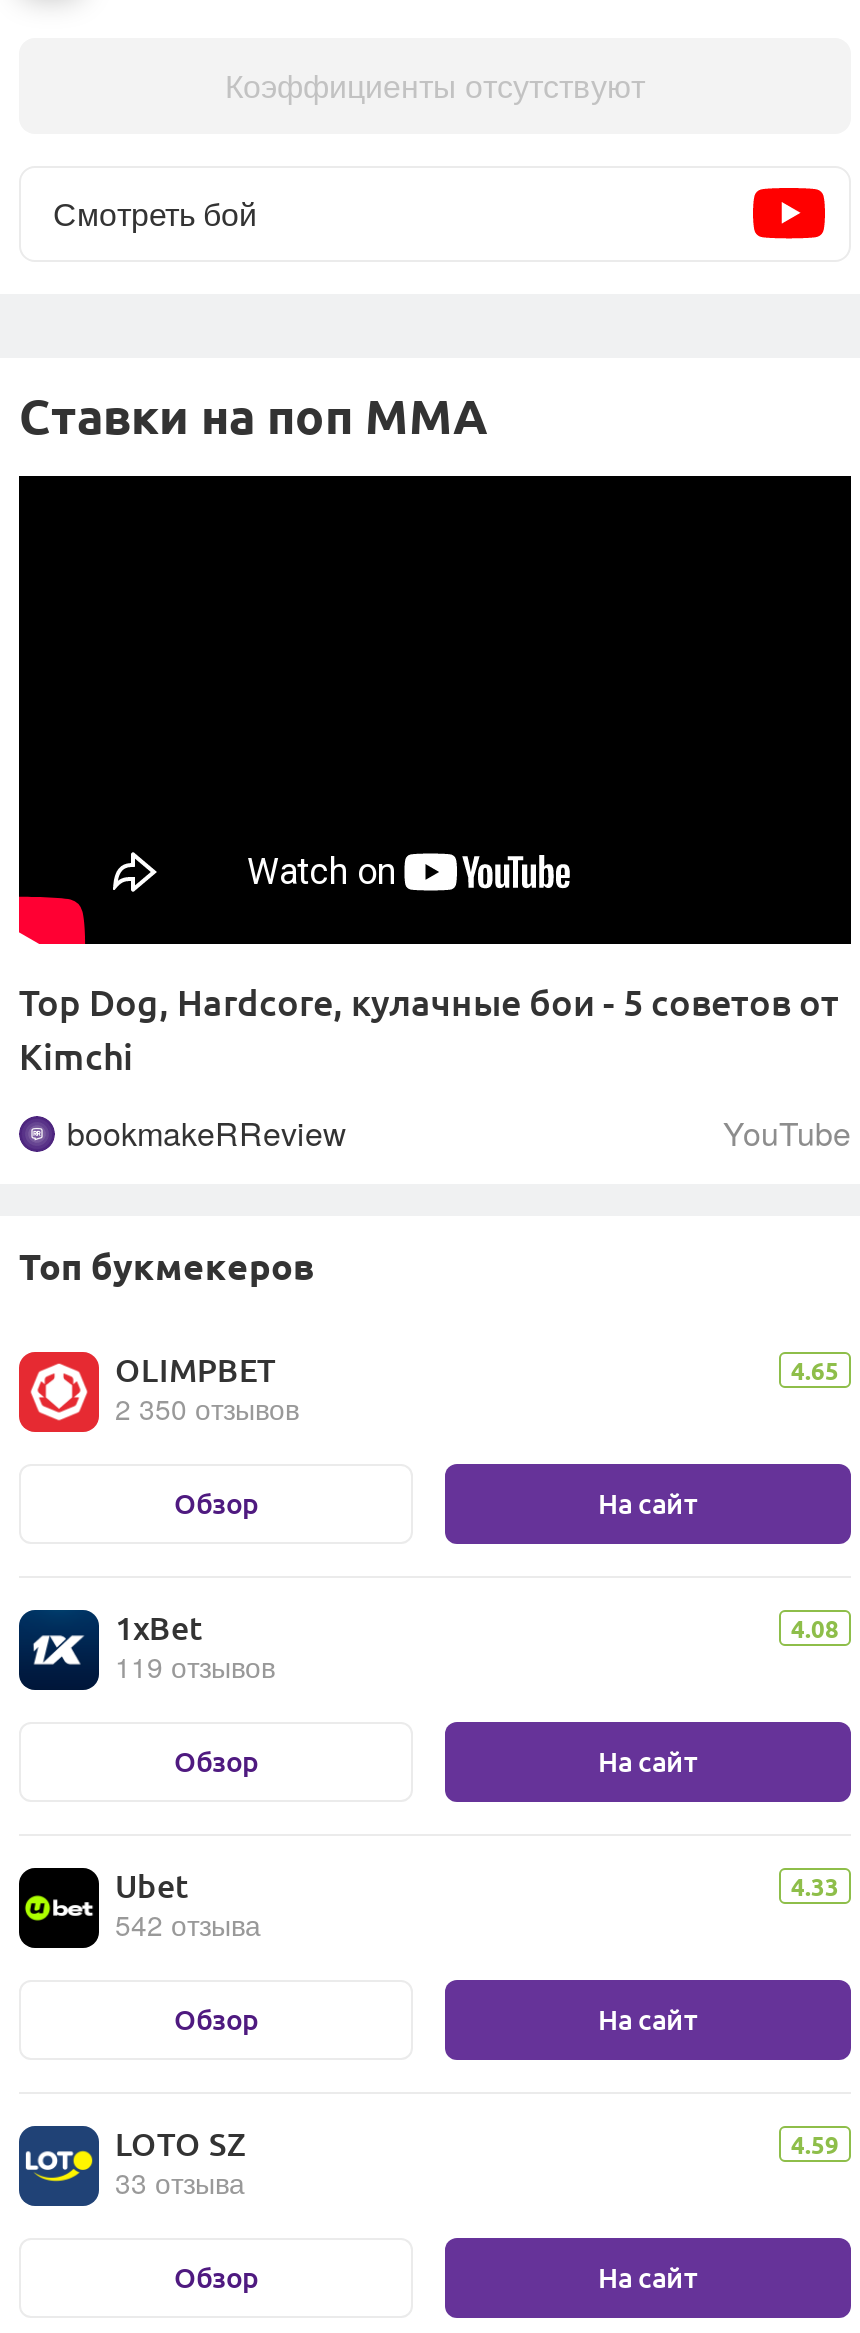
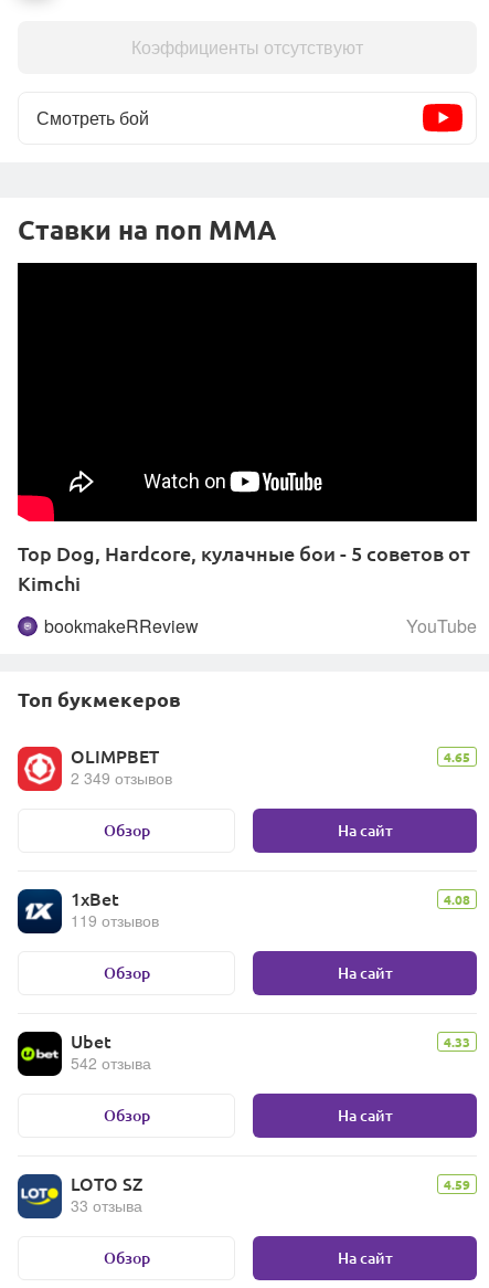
- 2 350 отзывов
+ 2 349 отзывов
